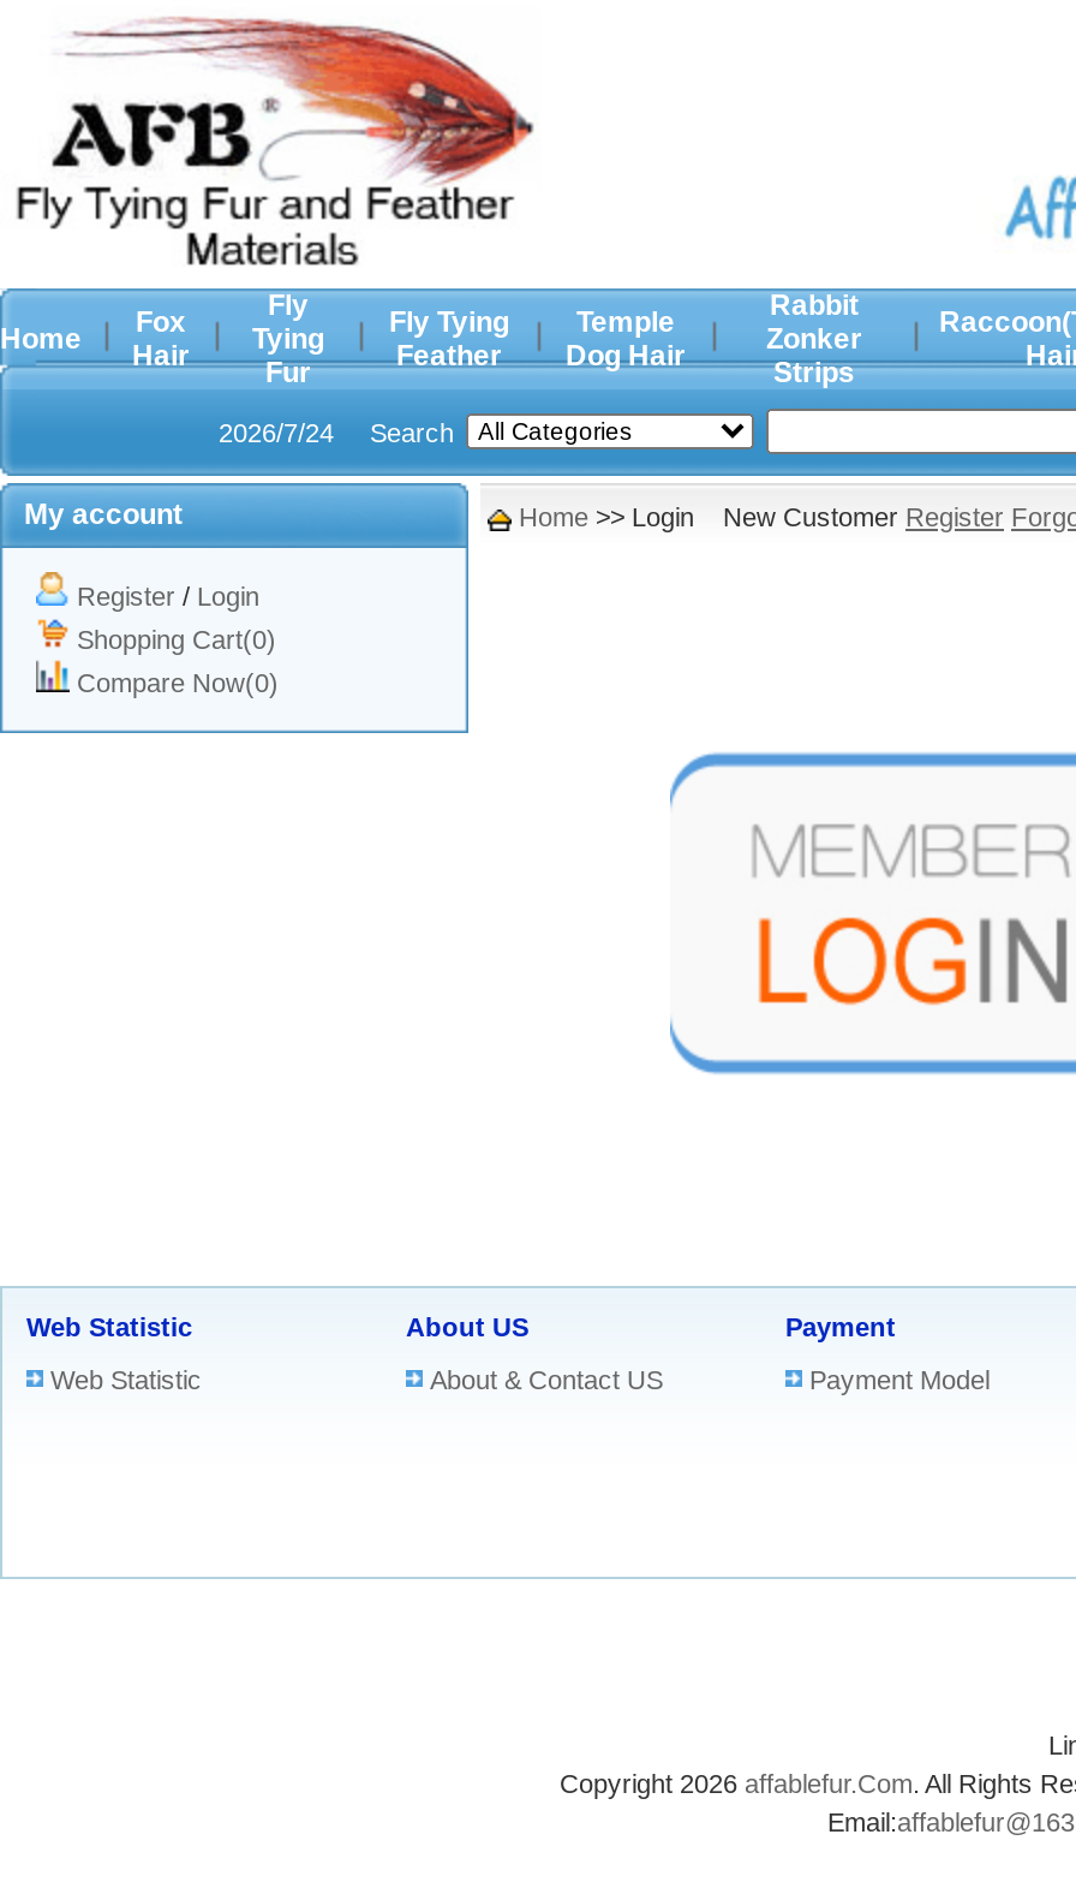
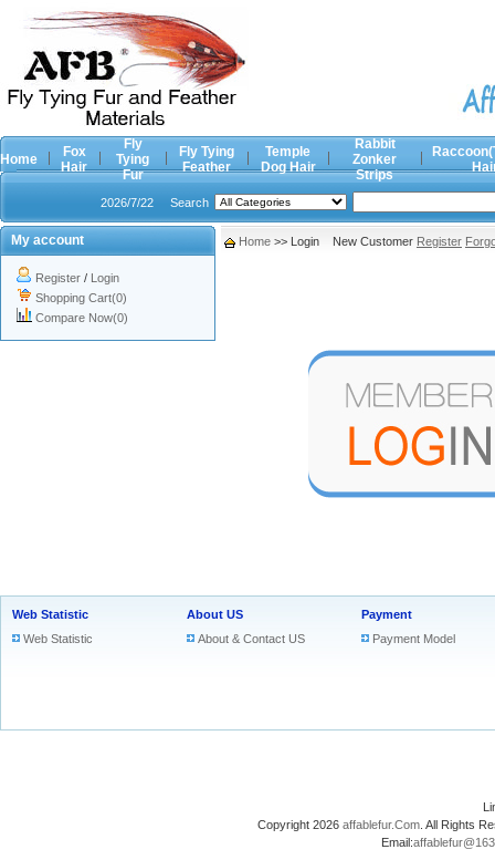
- 2026/7/24 Search
+ 2026/7/22 Search
